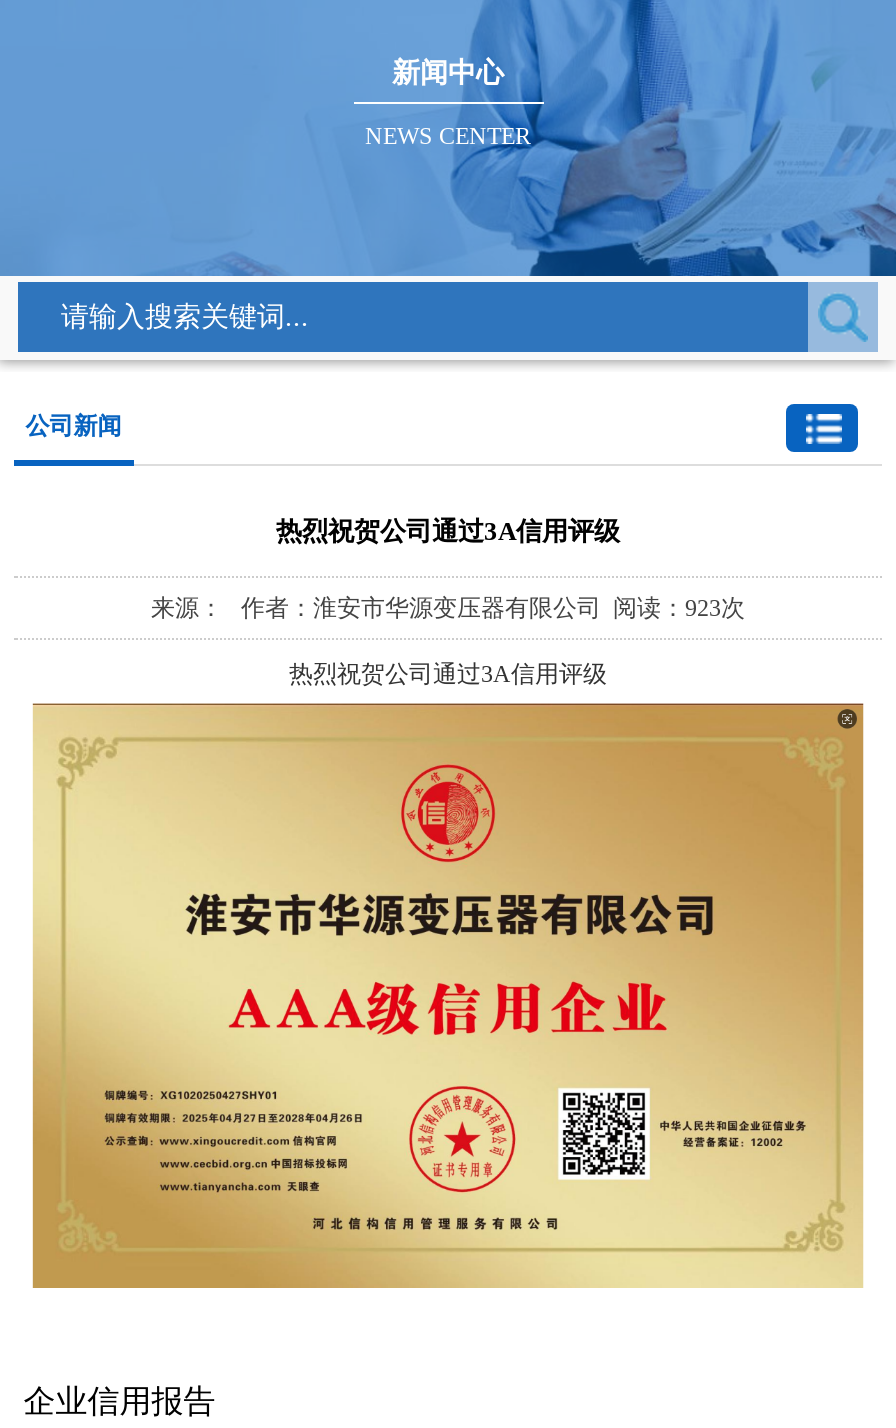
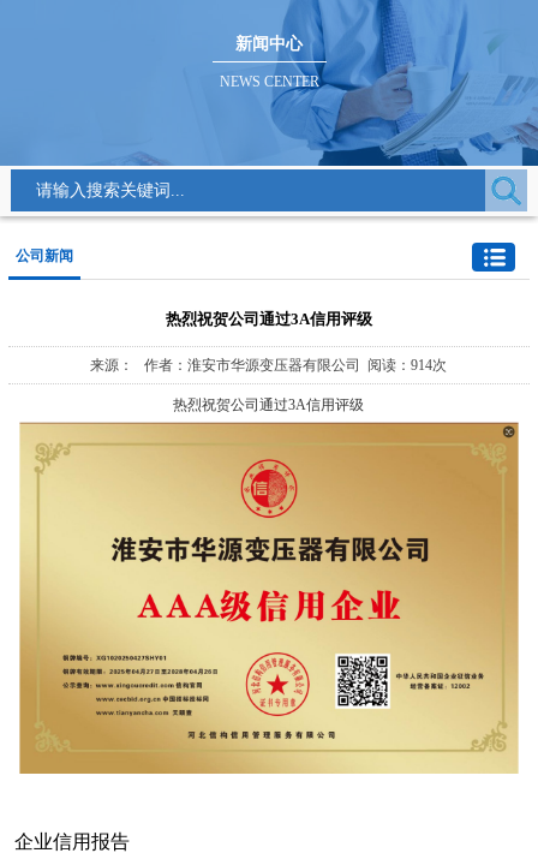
- 来源： 作者：淮安市华源变压器有限公司 阅读：923次
+ 来源： 作者：淮安市华源变压器有限公司 阅读：914次
